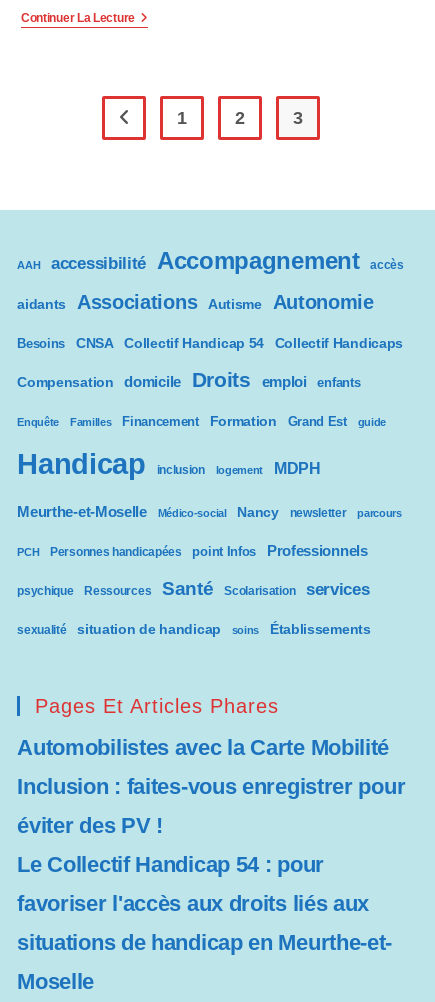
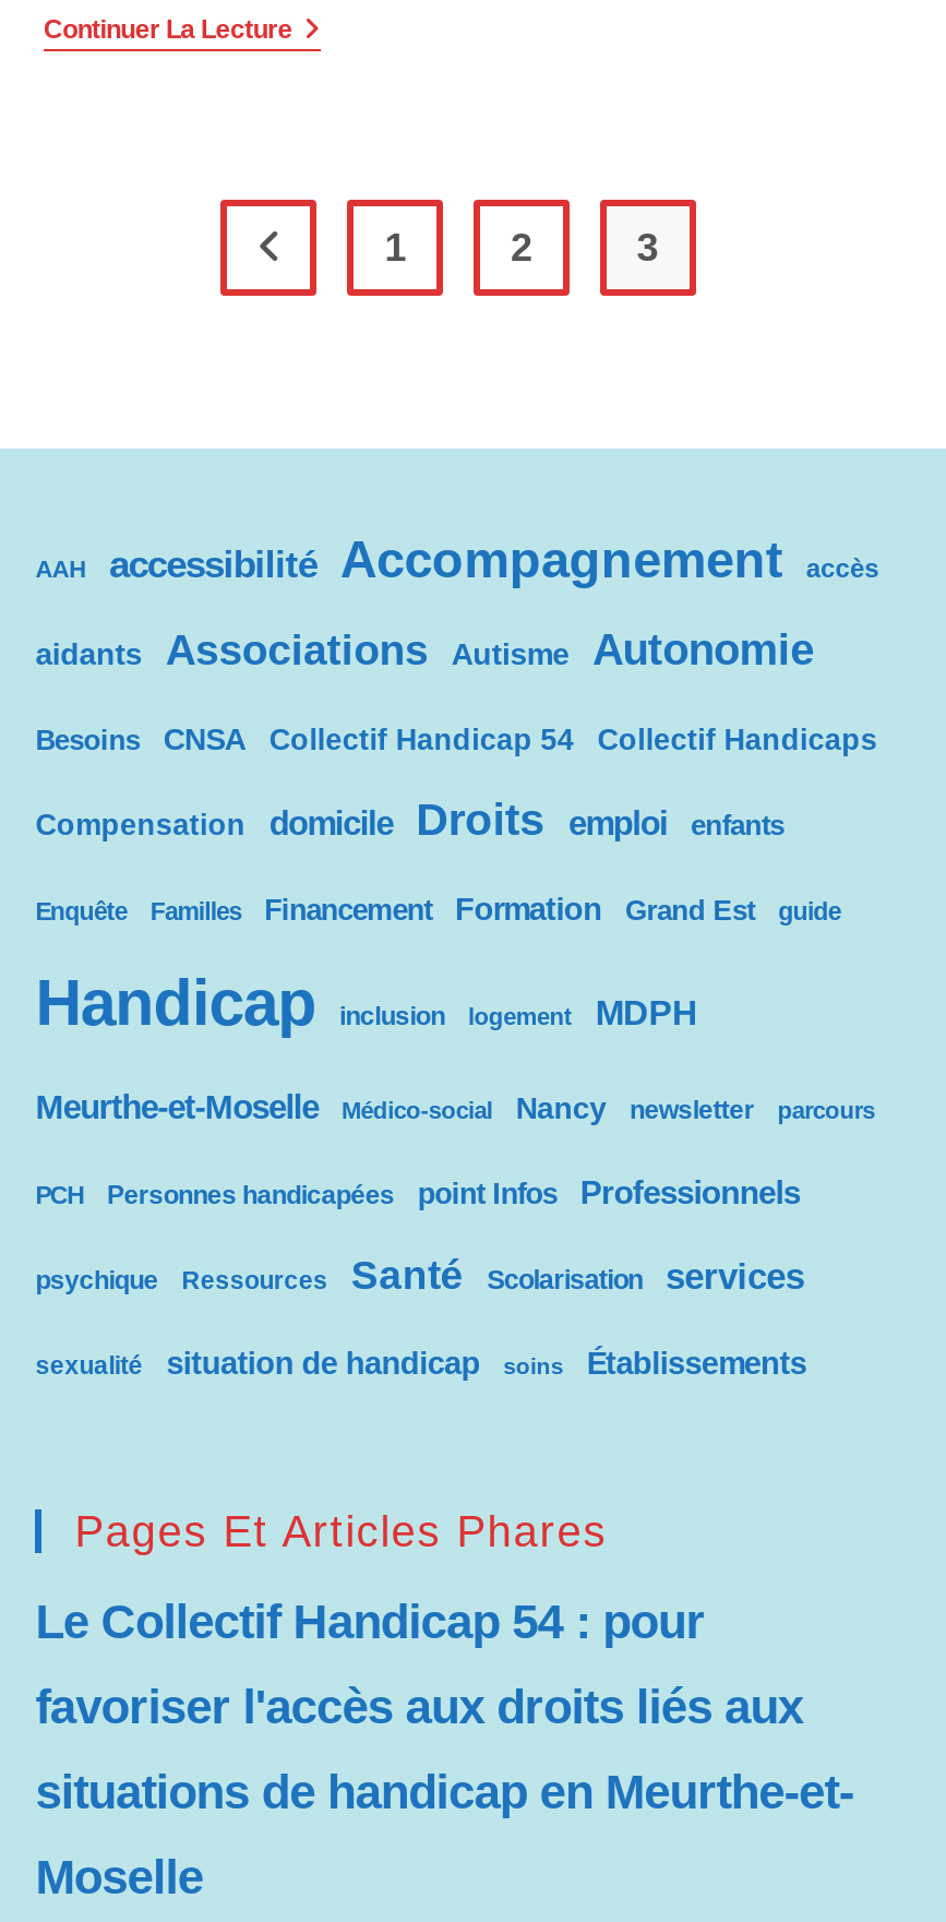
- Automobilistes avec la Carte Mobilité
- Inclusion : faites-vous enregistrer pour
- éviter des PV !
